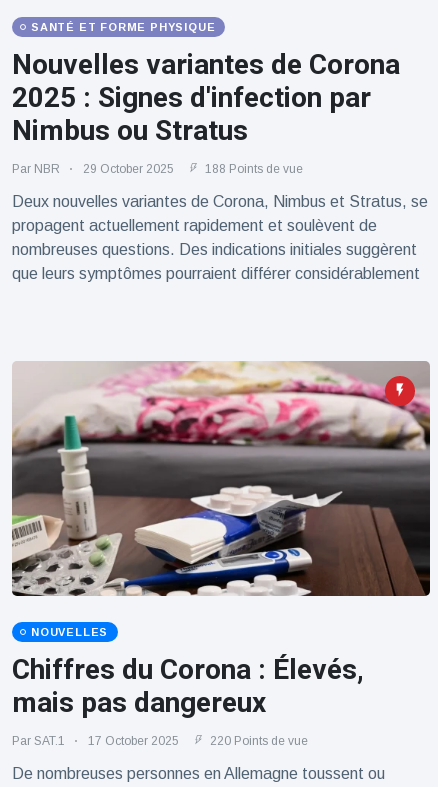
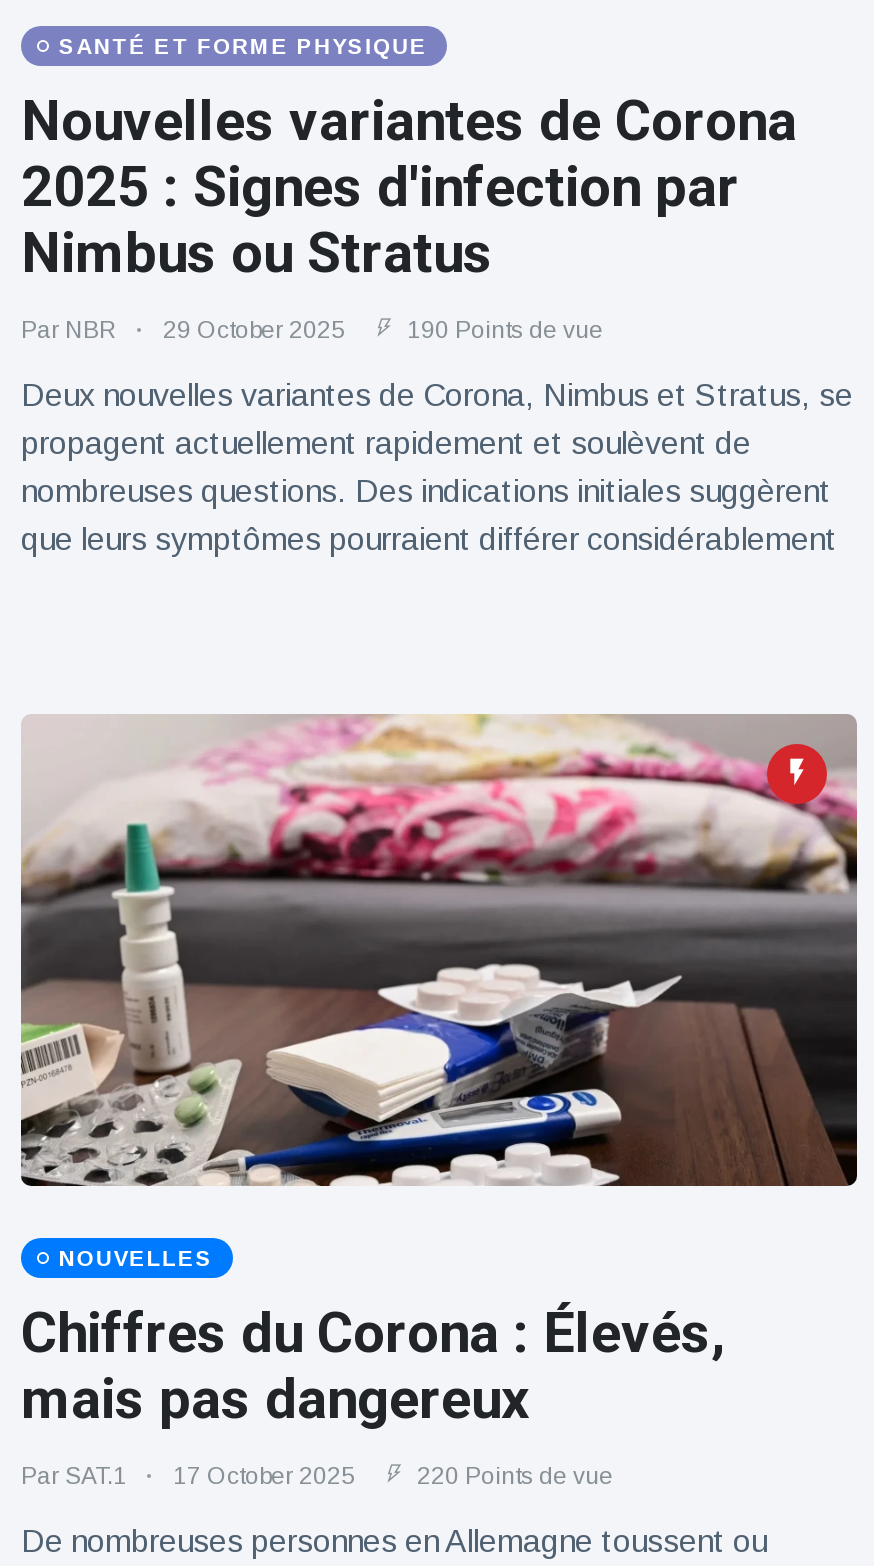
- Par NBR 29 October 2025 188 Points de vue
+ Par NBR 29 October 2025 190 Points de vue
